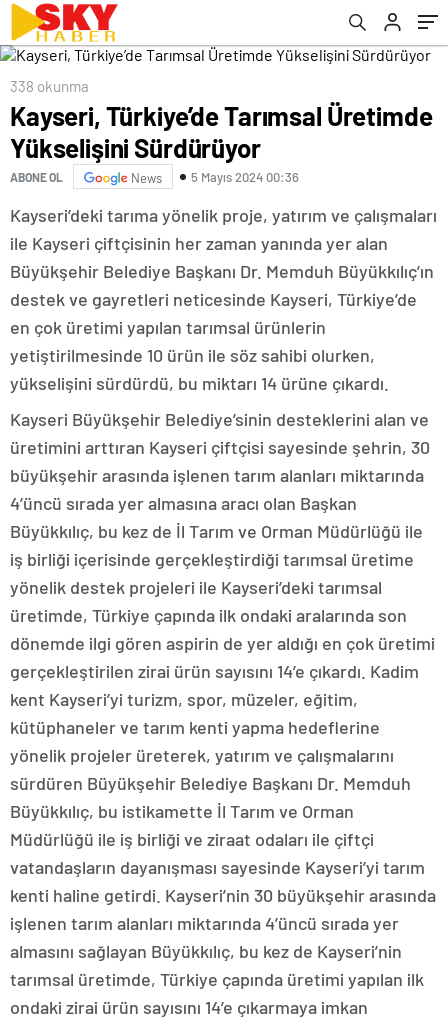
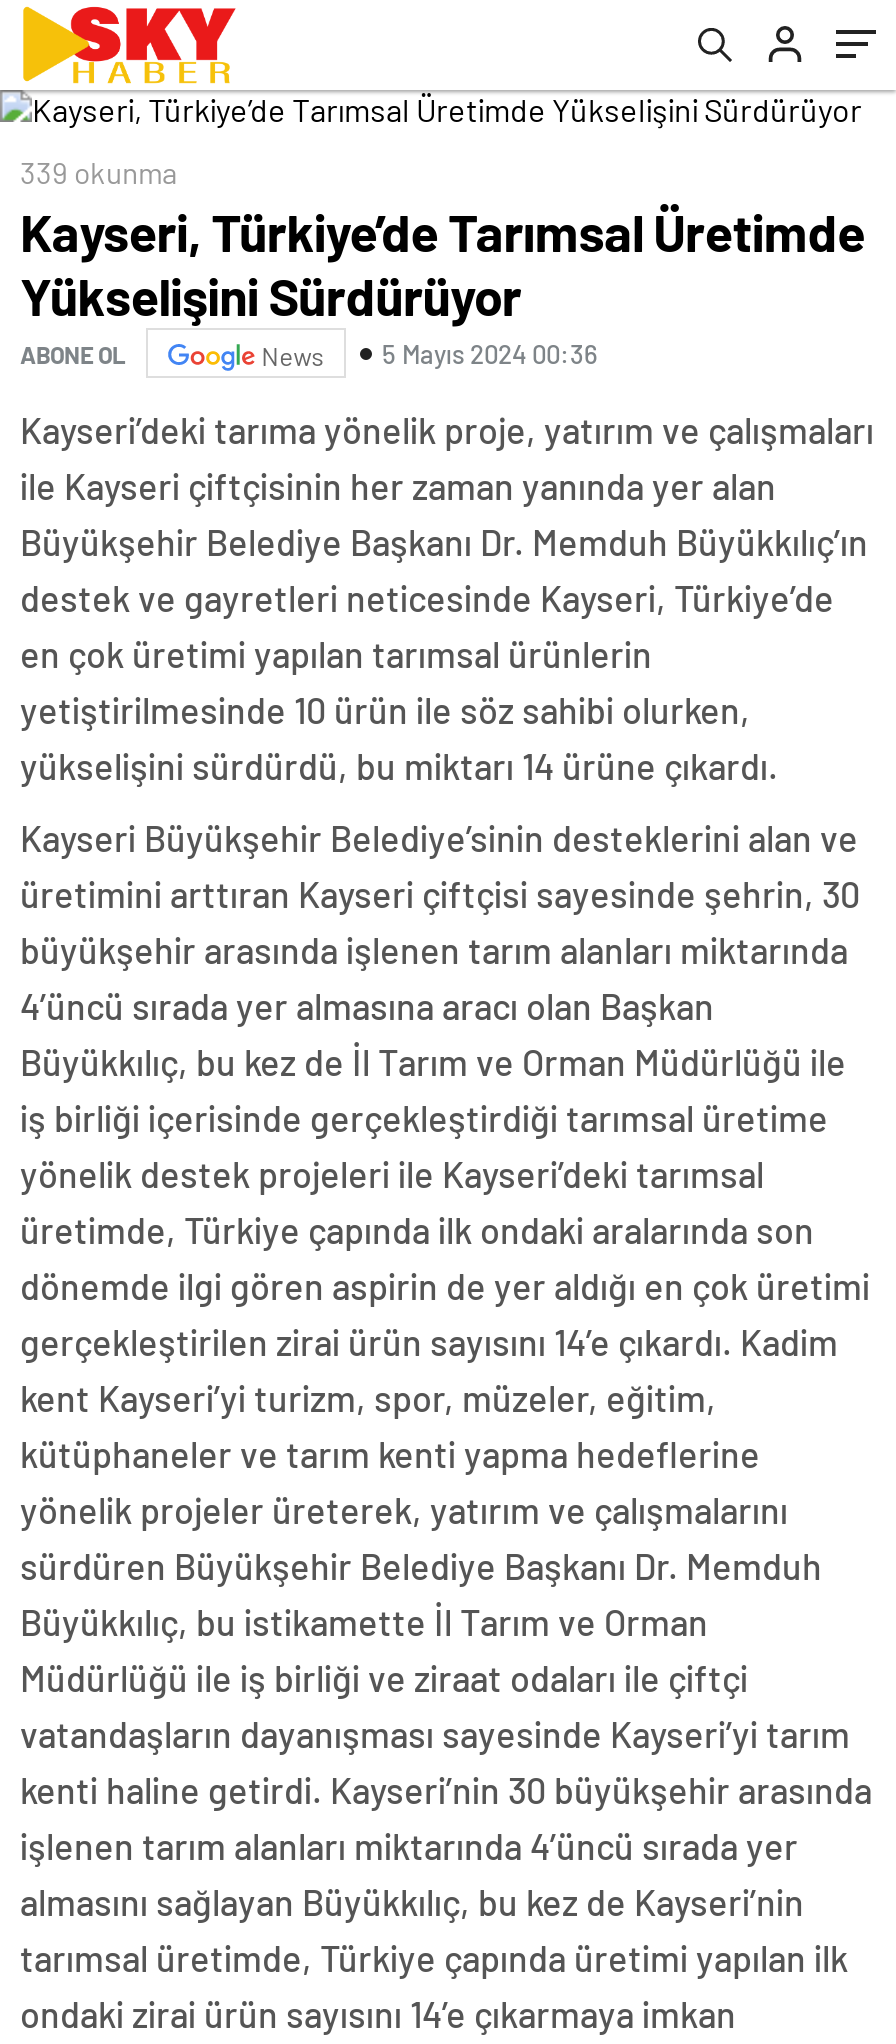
- 338 okunma
+ 339 okunma
